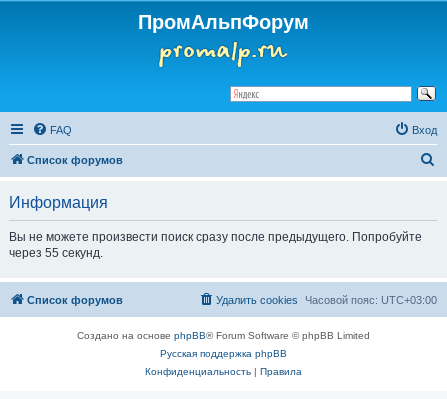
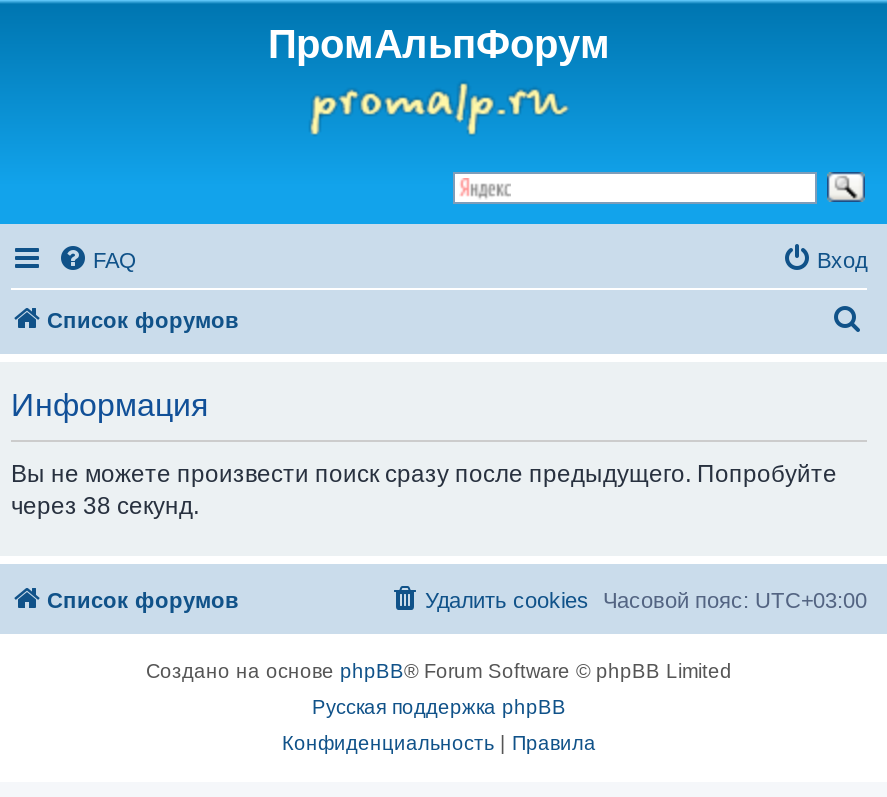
- через 55 секунд.
+ через 38 секунд.
